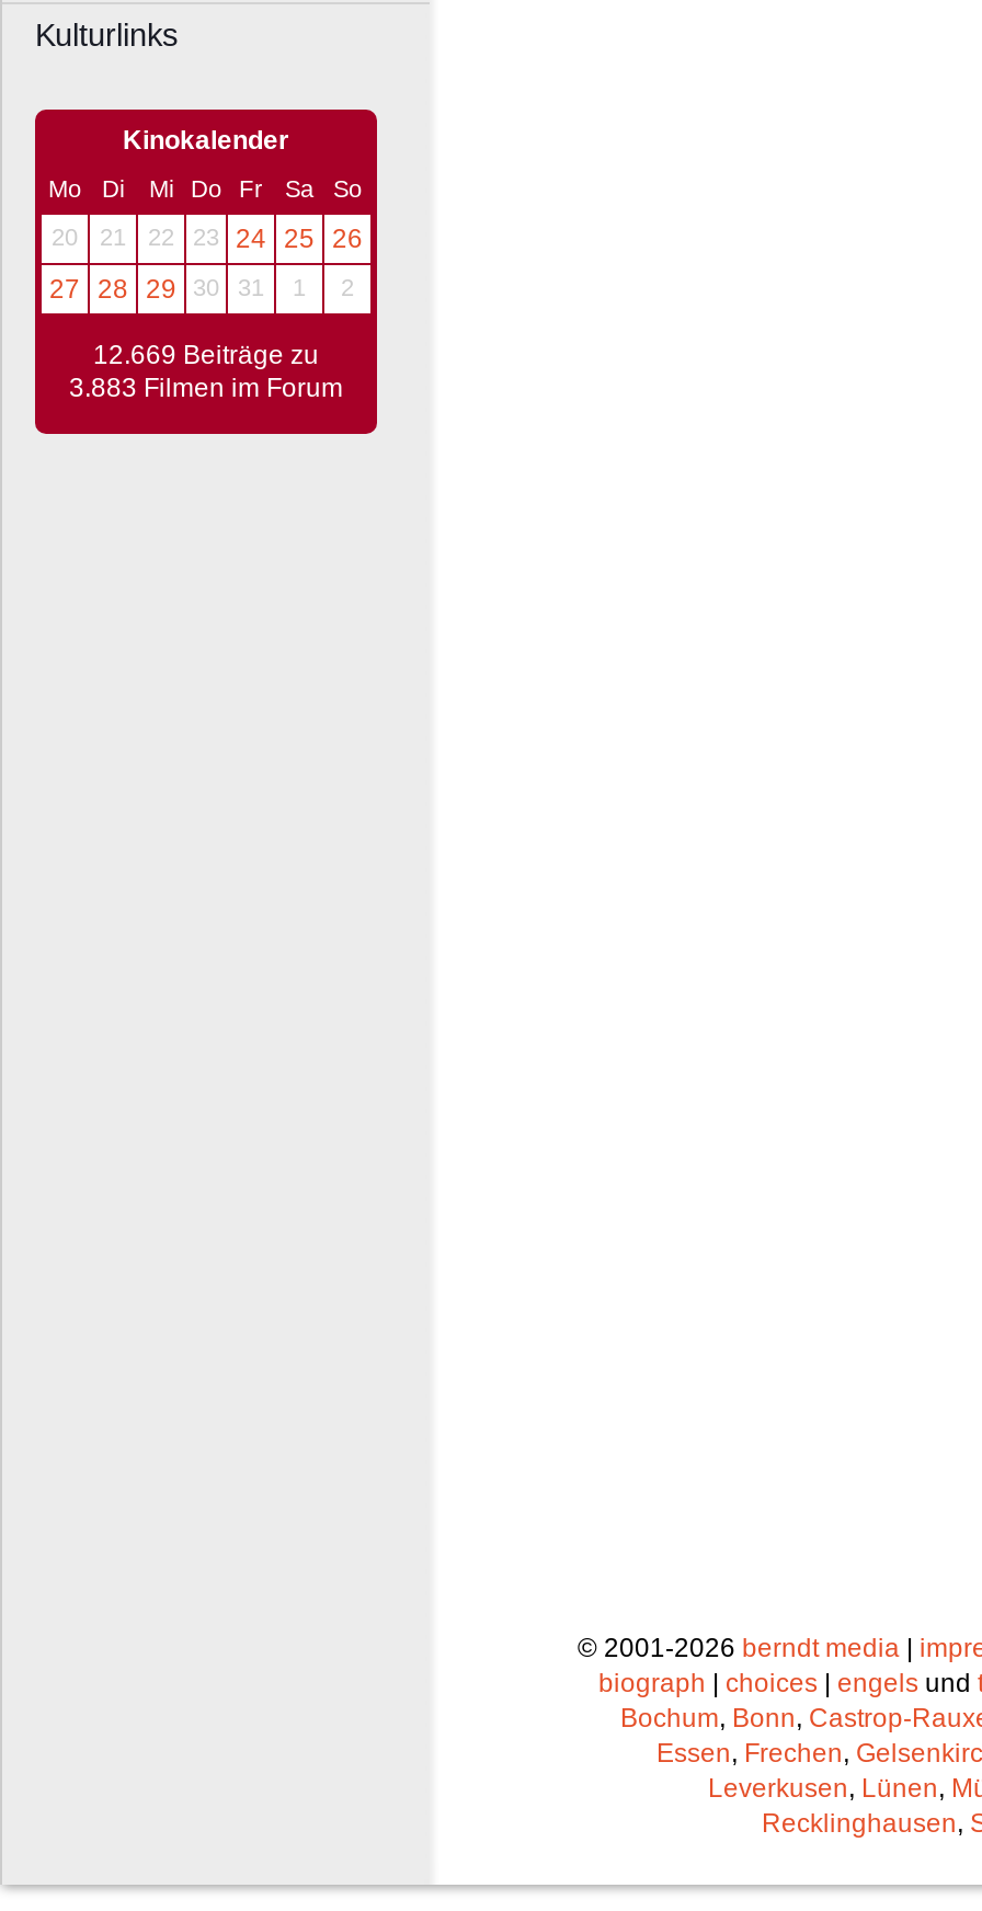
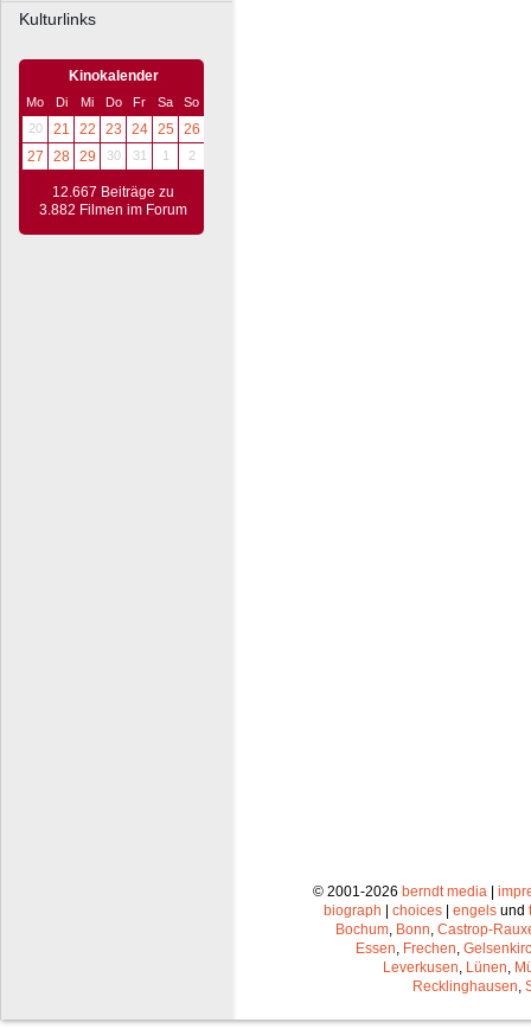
- 12.669 Beiträge zu
+ 12.667 Beiträge zu

- 3.883 Filmen im Forum
+ 3.882 Filmen im Forum
